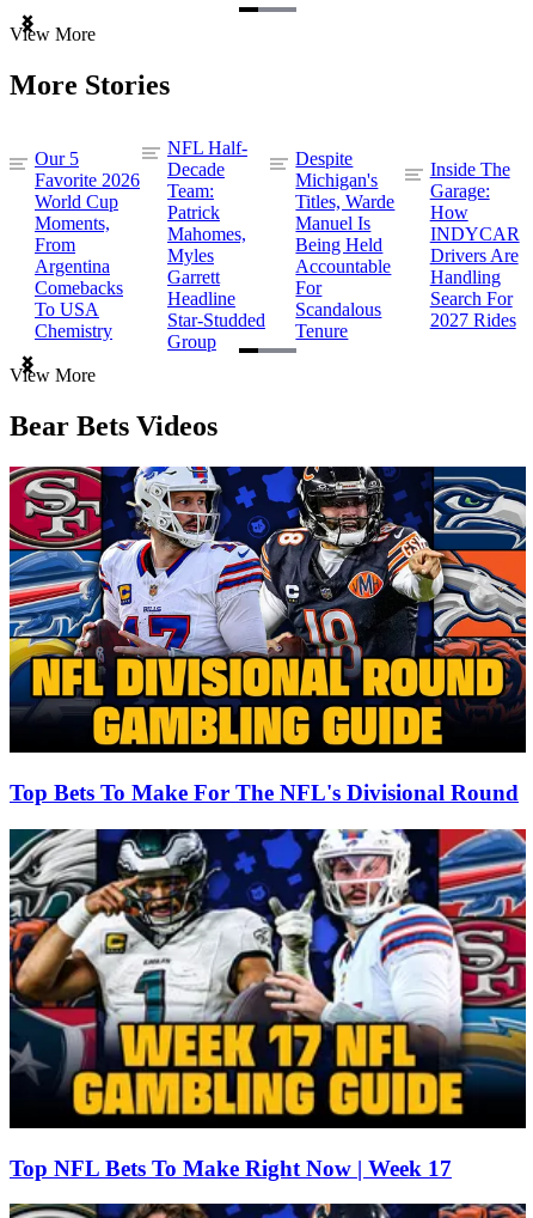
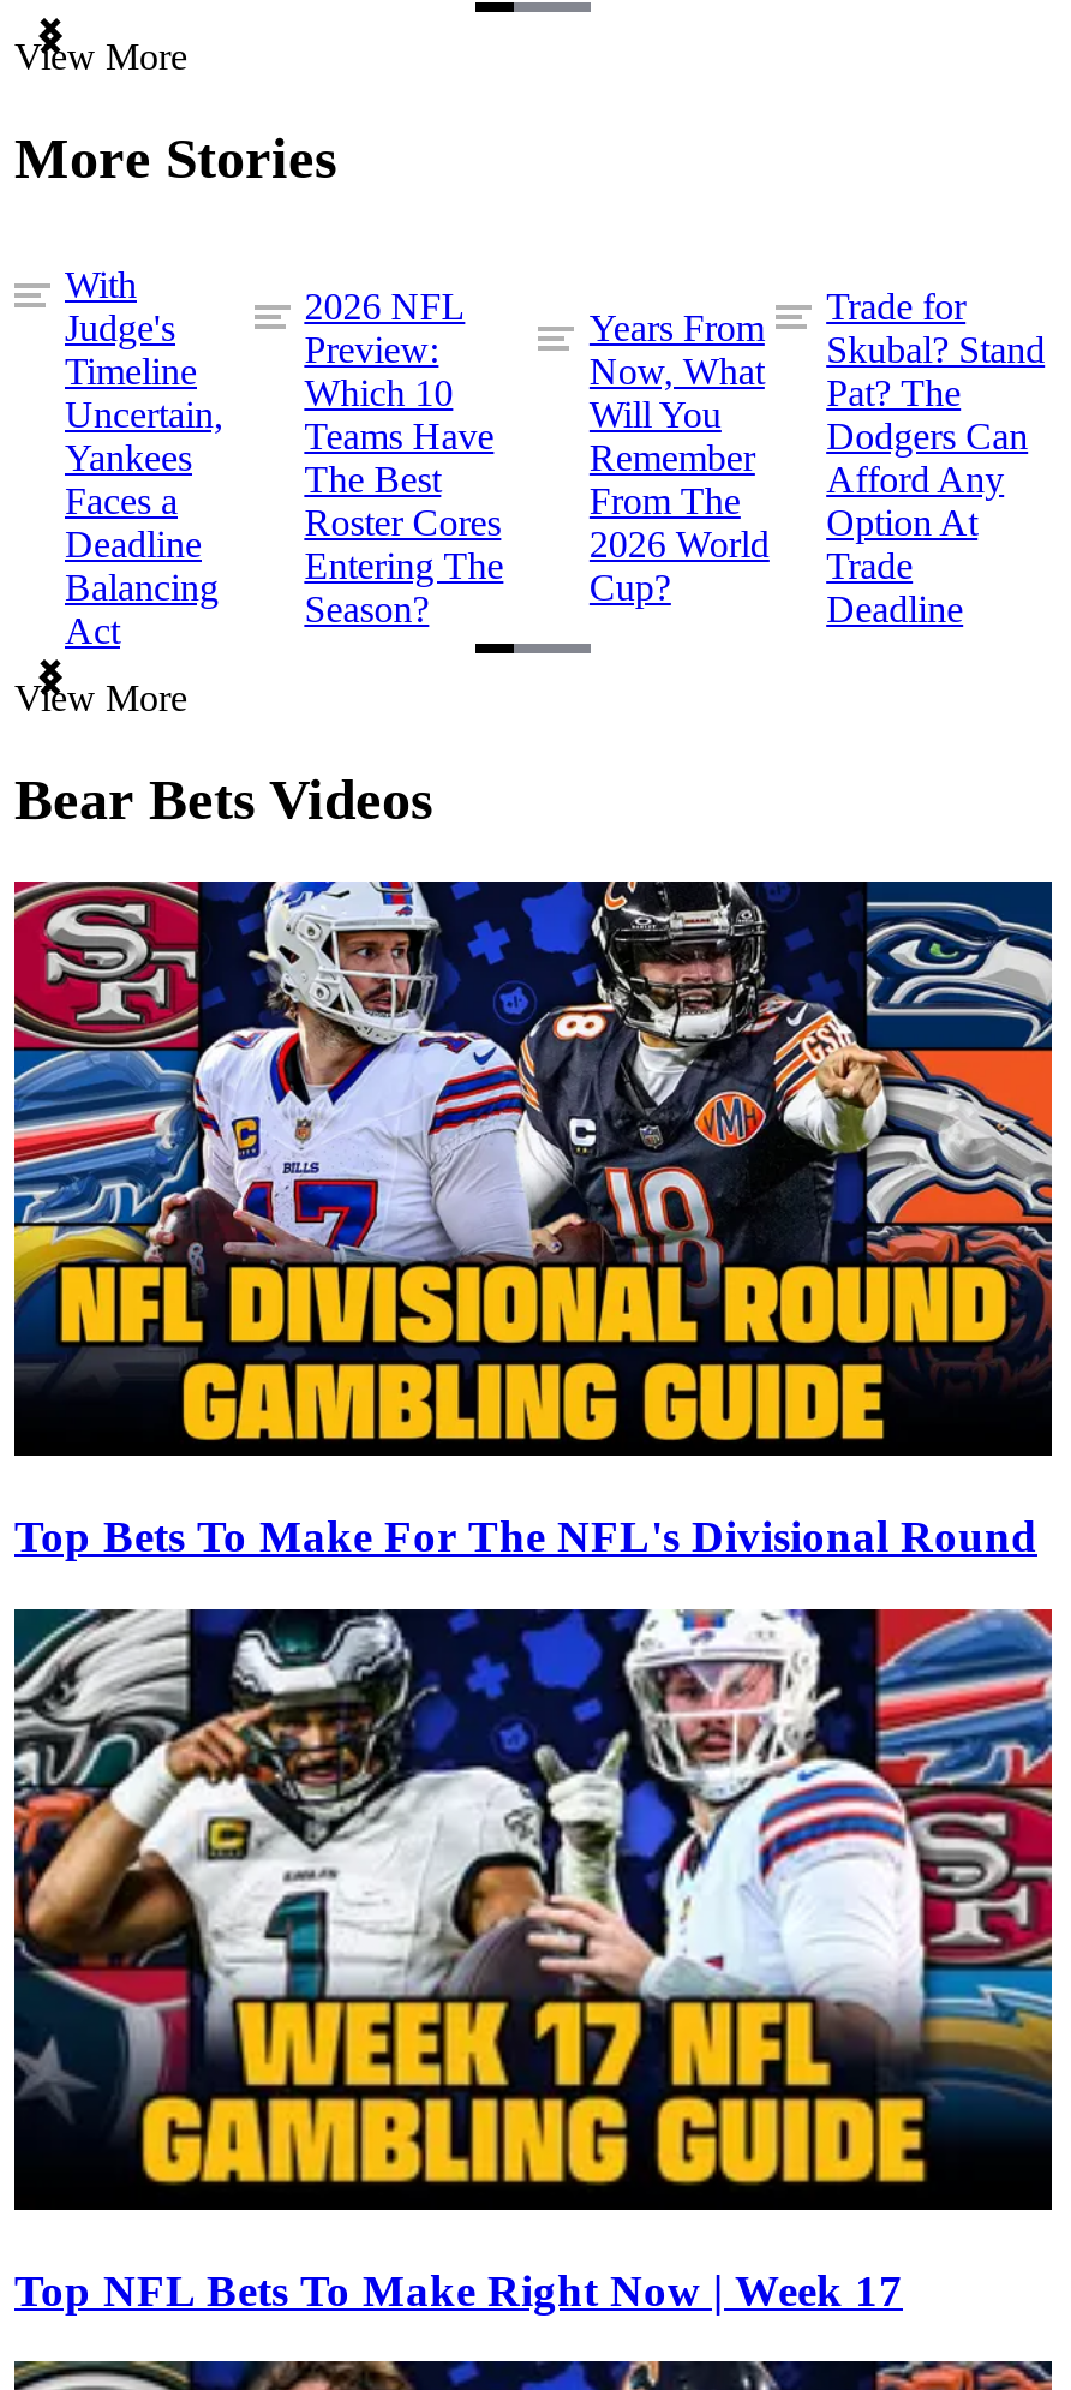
- NFL Half-
- Decade
- Team:
- Patrick
- Mahomes,
- Myles
- Garrett
- Headline
- Star-Studded
- Group
+ 2026 NFL
+ Preview:
+ Which 10
+ Teams Have
+ The Best
+ Roster Cores
+ Entering The
+ Season?

- Our 5
- Favorite 2026
- World Cup
- Moments,
- From
- Argentina
- Comebacks
- To USA
- Chemistry
+ With
+ Judge's
+ Timeline
+ Uncertain,
+ Yankees
+ Faces a
+ Deadline
+ Balancing
+ Act

- Despite
- Michigan's
- Titles, Warde
- Manuel Is
- Being Held
- Accountable
- For
- Scandalous
- Tenure
+ Years From
+ Now, What
+ Will You
+ Remember
+ From The
+ 2026 World
+ Cup?

- Inside The
- Garage:
- How
- INDYCAR
- Drivers Are
- Handling
- Search For
- 2027 Rides
+ Trade for
+ Skubal? Stand
+ Pat? The
+ Dodgers Can
+ Afford Any
+ Option At
+ Trade
+ Deadline
